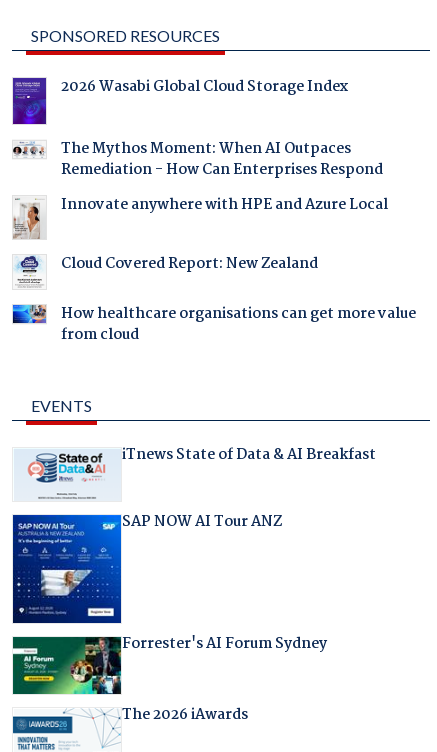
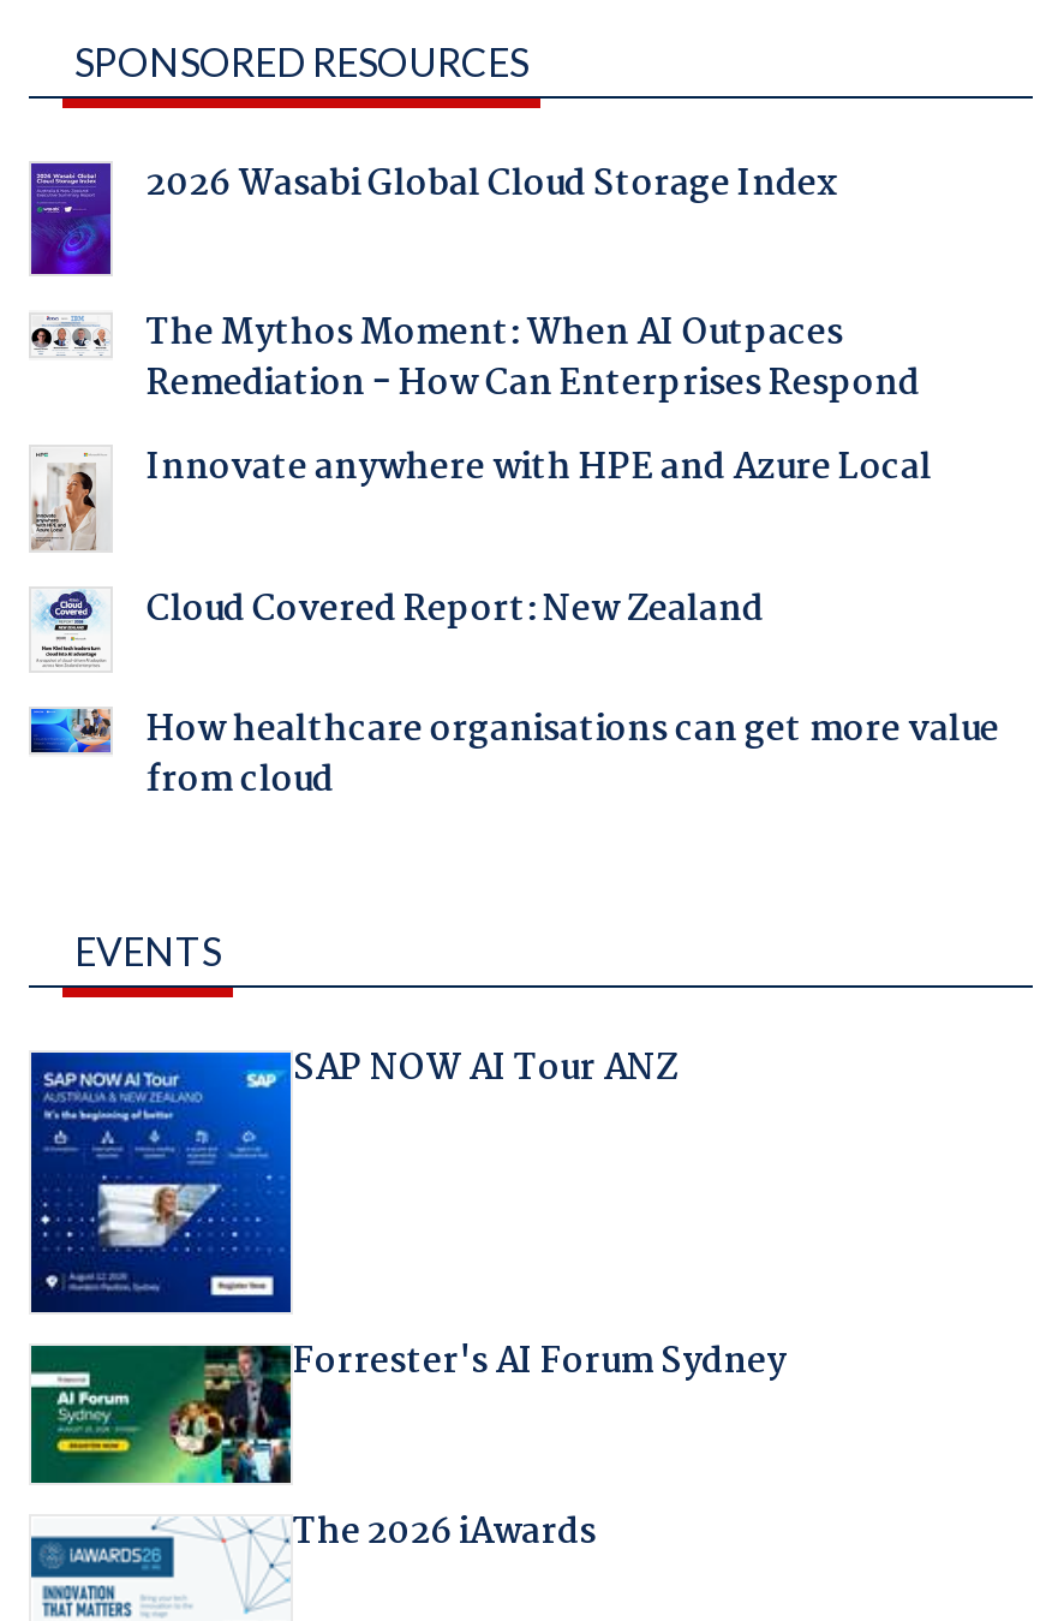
- [image]
- iTnews State of Data & AI Breakfast
